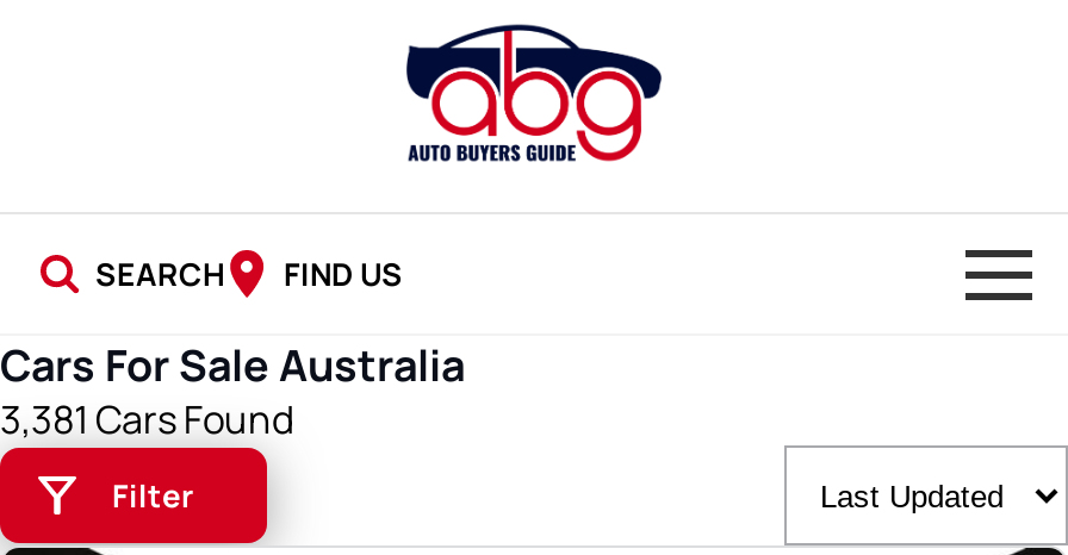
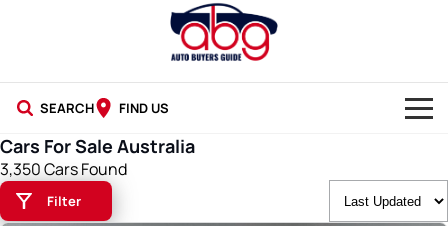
- 3,381 Cars Found
+ 3,350 Cars Found
